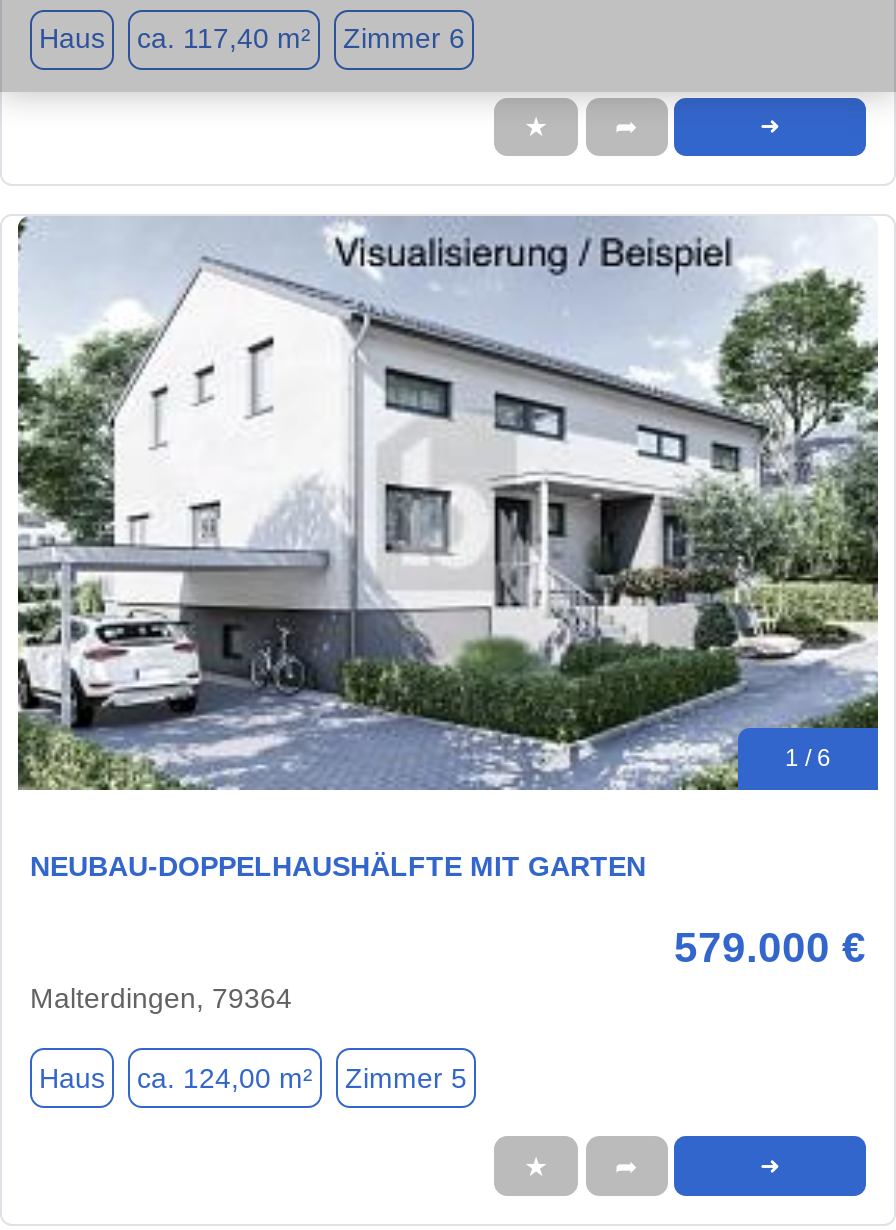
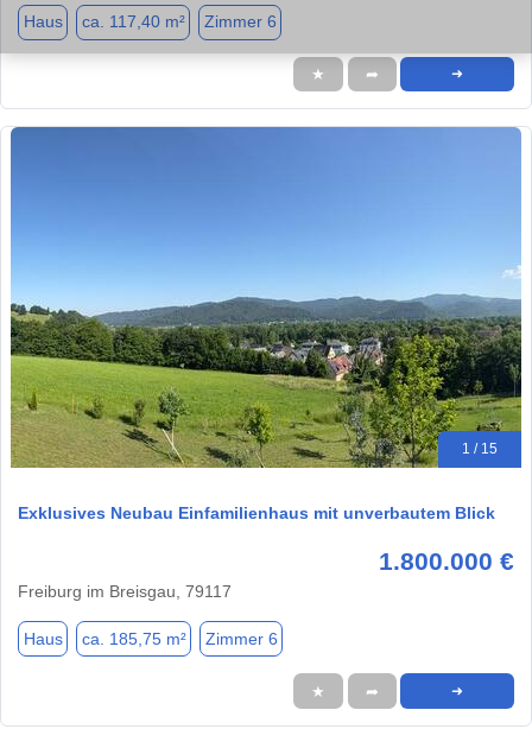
- [image]
- 1 / 6
+ [image]
+ 1 / 15

- NEUBAU-DOPPELHAUSHÄLFTE MIT GARTEN
+ Exklusives Neubau Einfamilienhaus mit unverbautem Blick

- 579.000 €
- Malterdingen, 79364
+ 1.800.000 €
+ Freiburg im Breisgau, 79117

- ca. 124,00 m²
+ ca. 185,75 m²

- Zimmer 5
+ Zimmer 6
